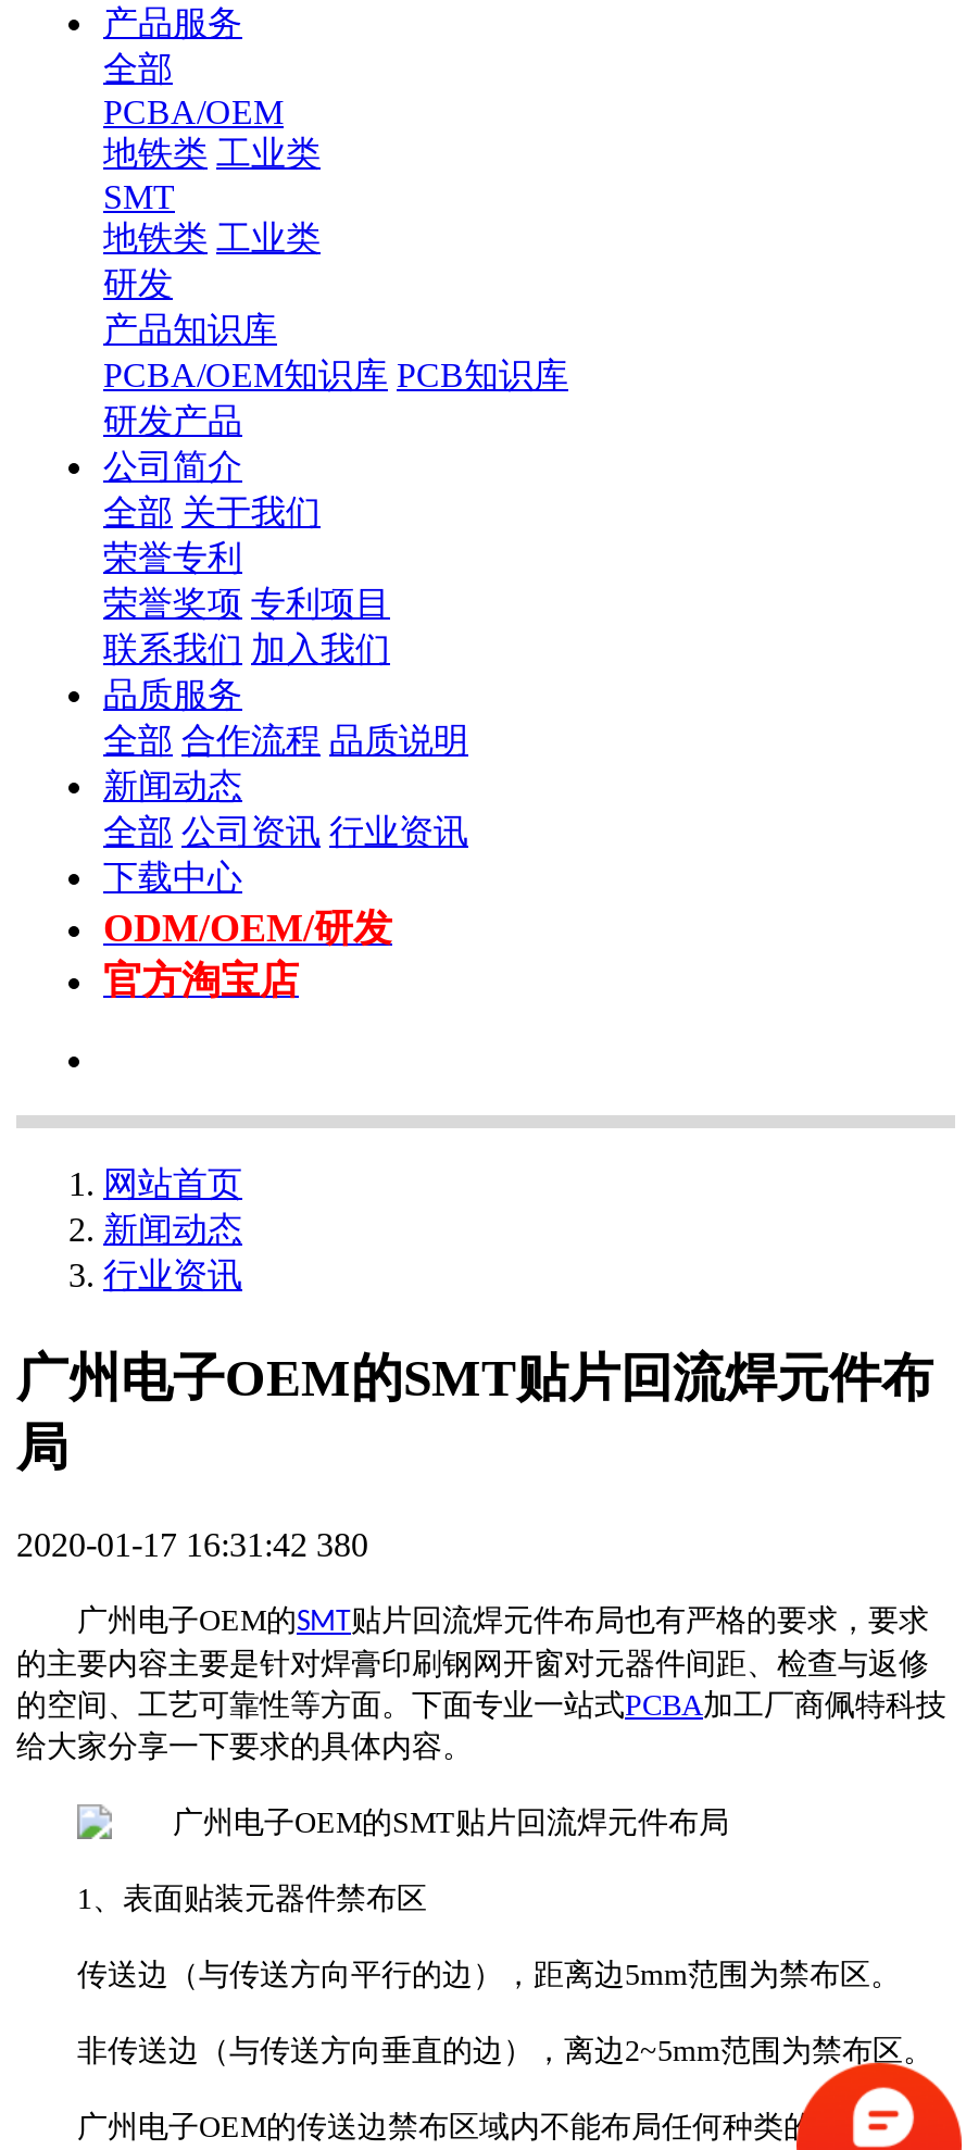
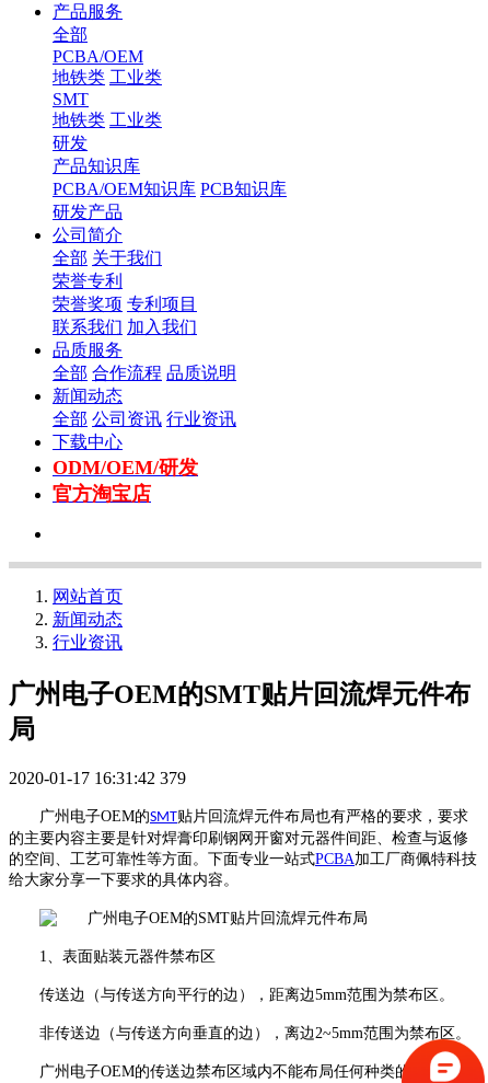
- 2020-01-17 16:31:42 380
+ 2020-01-17 16:31:42 379
